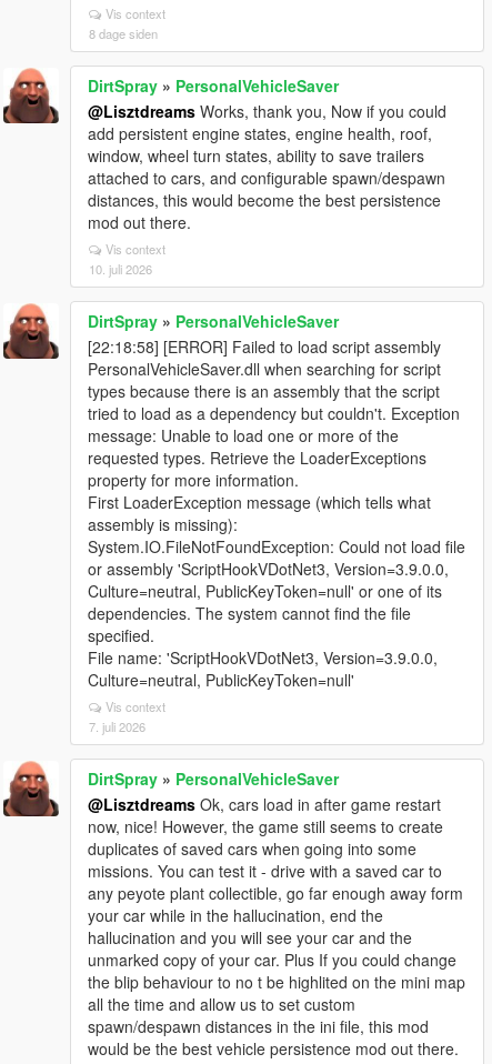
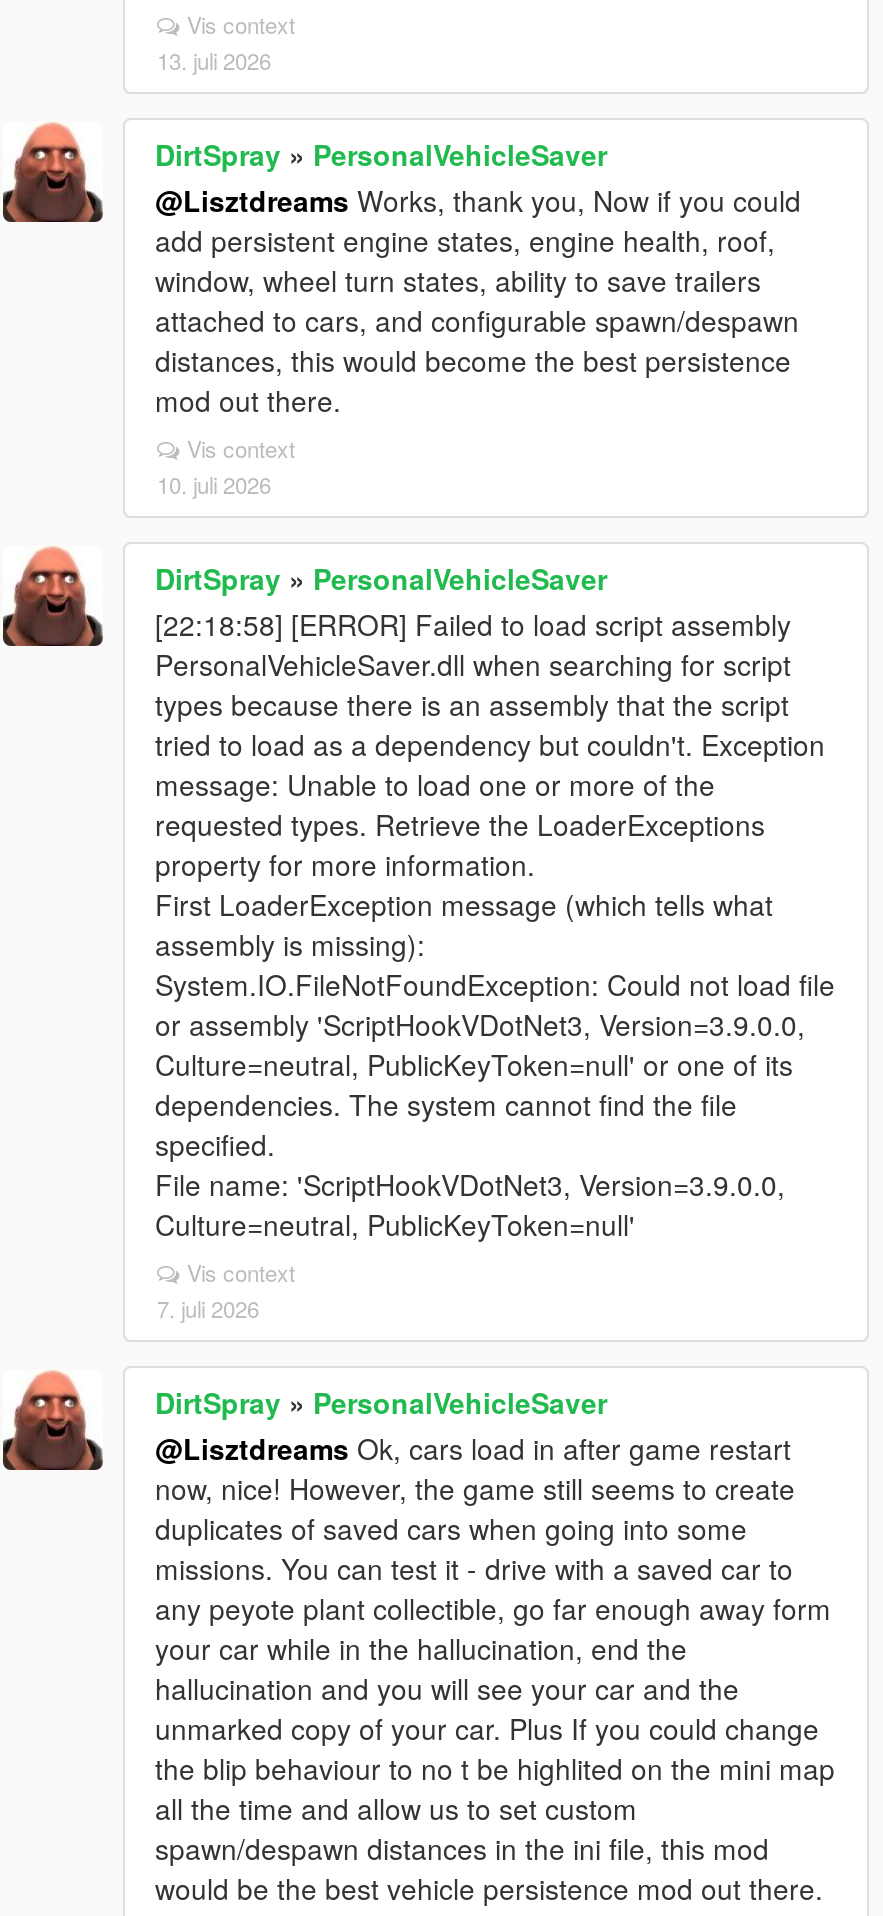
- 8 dage siden
+ 13. juli 2026
